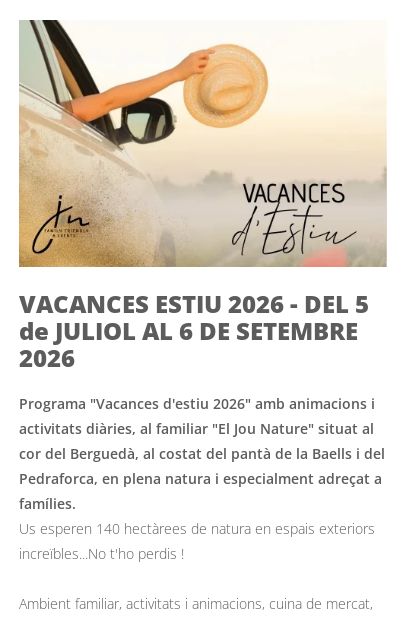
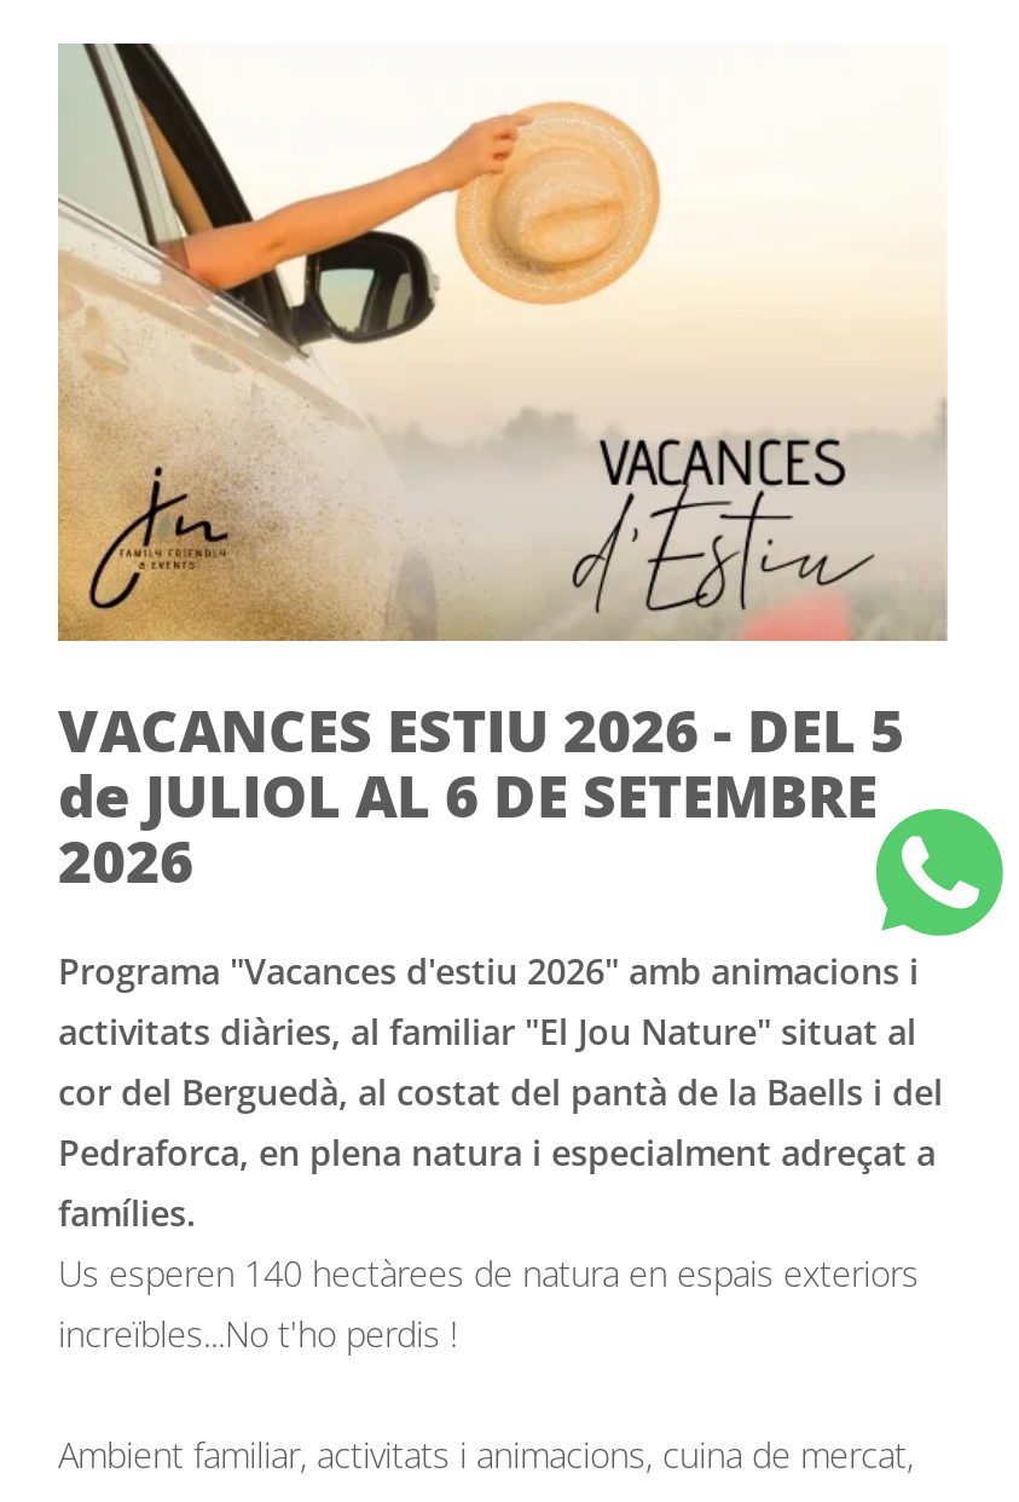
+ [image]
